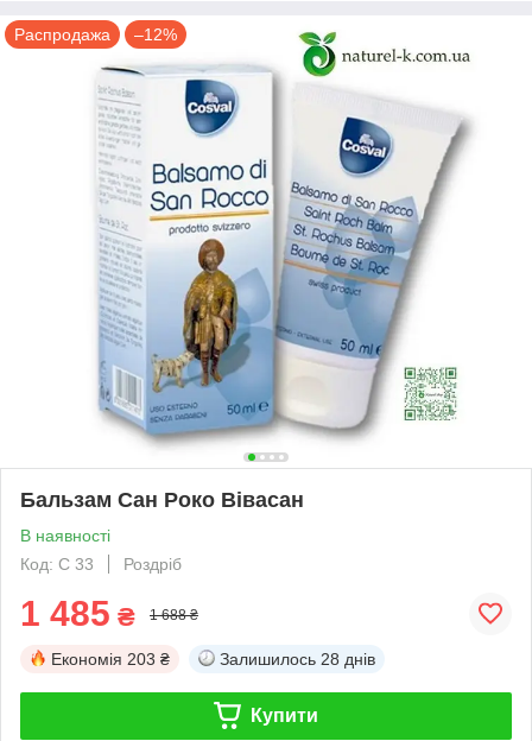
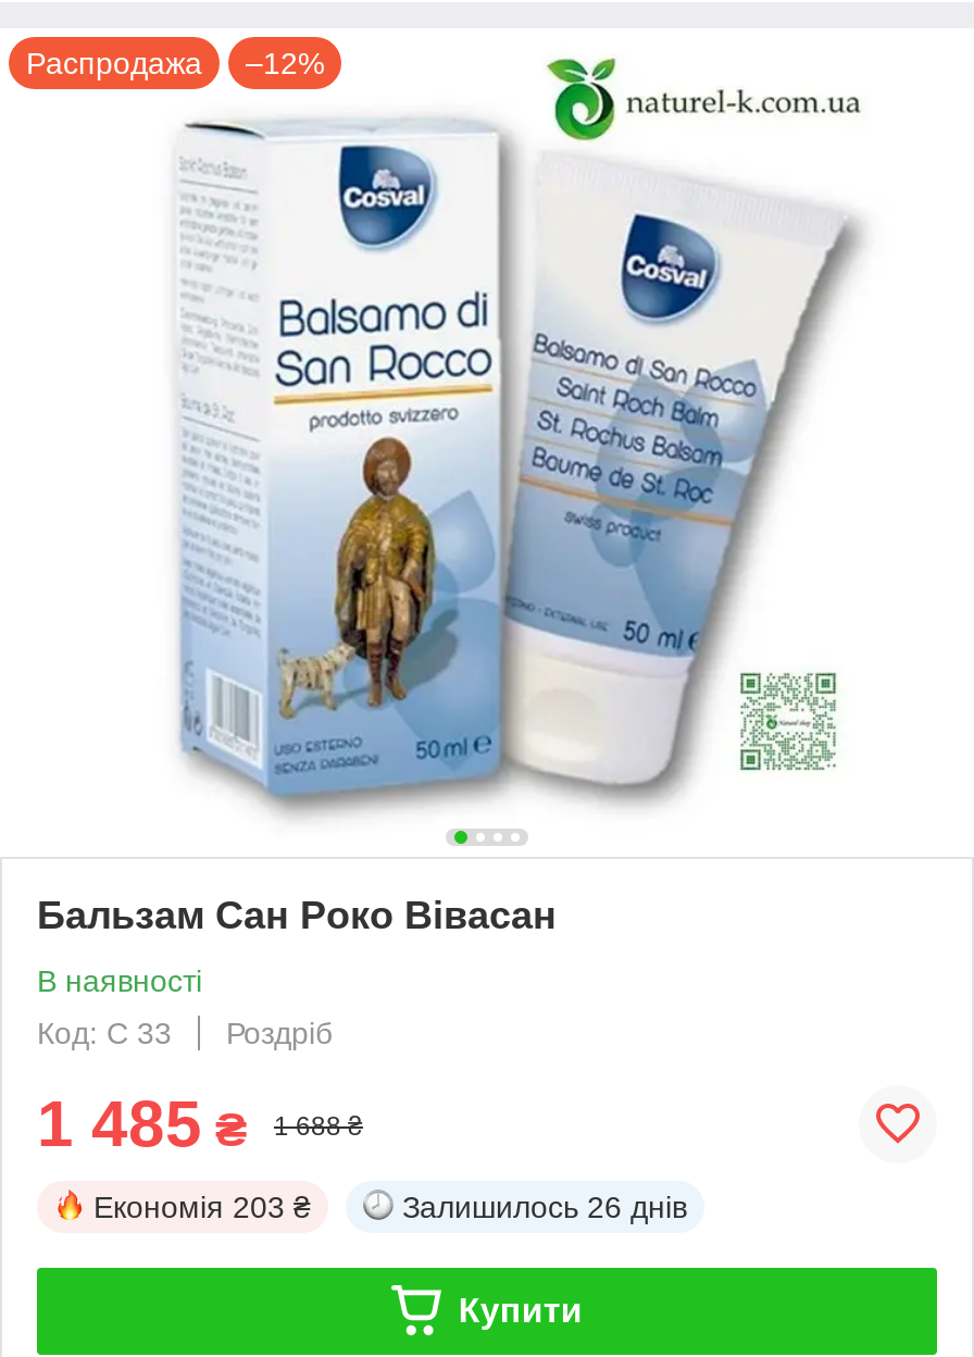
- Залишилось 28 днів
+ Залишилось 26 днів
